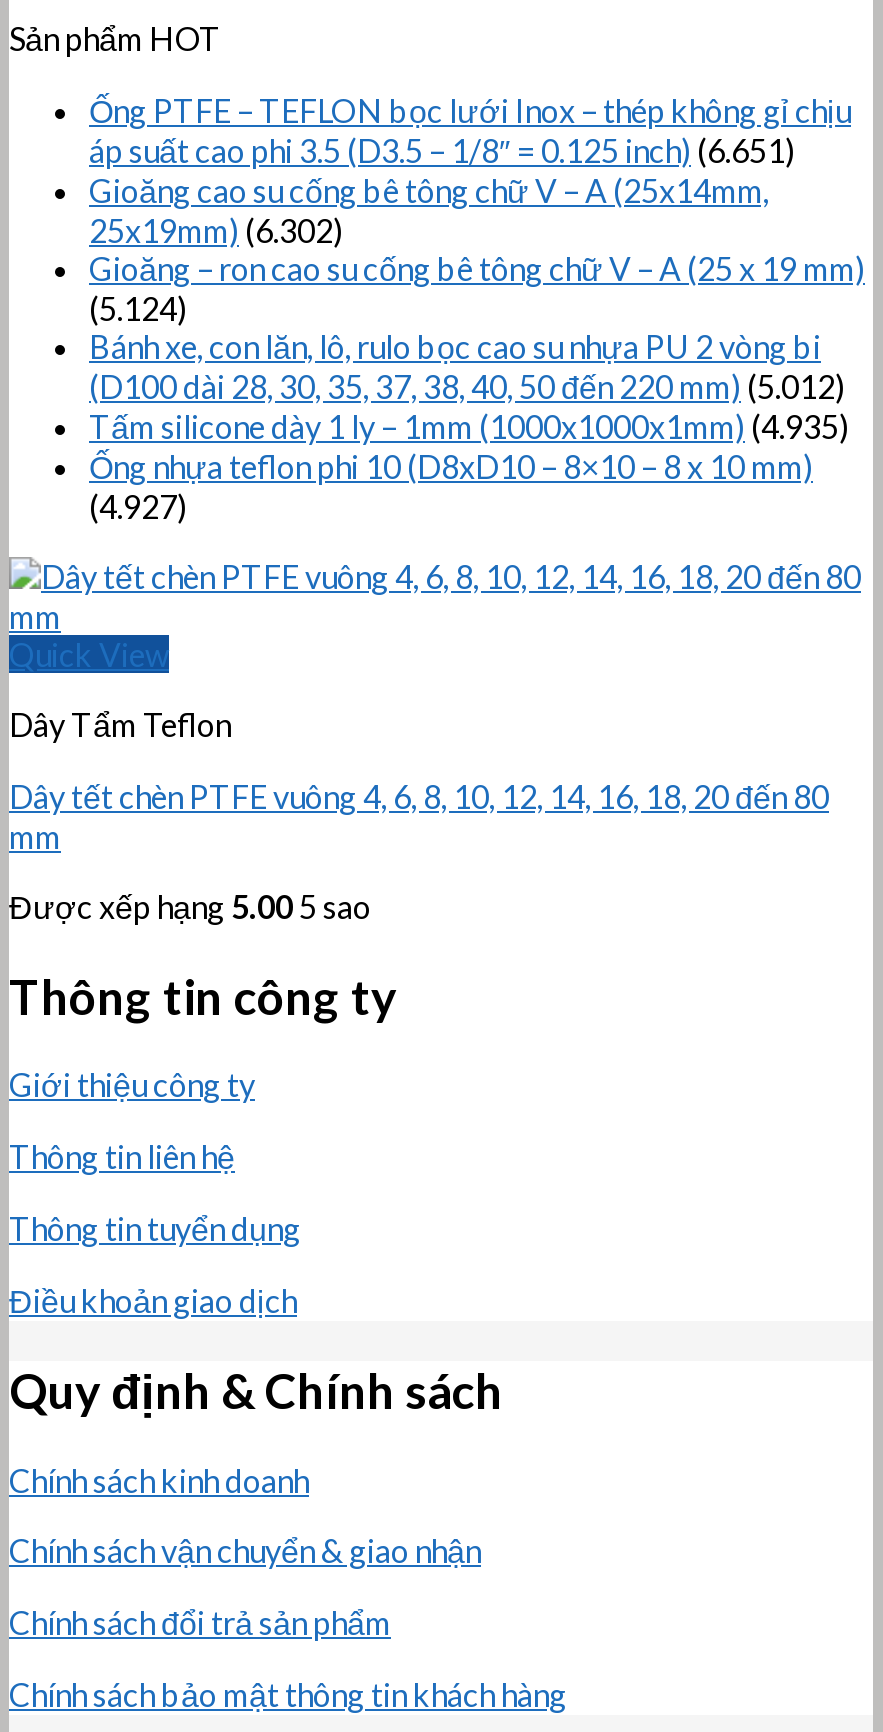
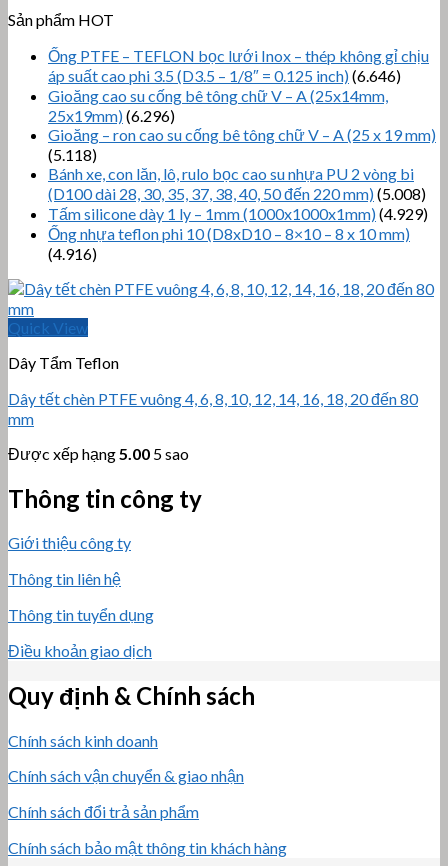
- áp suất cao phi 3.5 (D3.5 – 1/8″ = 0.125 inch) (6.651)
+ áp suất cao phi 3.5 (D3.5 – 1/8″ = 0.125 inch) (6.646)

- 25x19mm) (6.302)
+ 25x19mm) (6.296)

- (5.124)
+ (5.118)

- (D100 dài 28, 30, 35, 37, 38, 40, 50 đến 220 mm) (5.012)
+ (D100 dài 28, 30, 35, 37, 38, 40, 50 đến 220 mm) (5.008)

- Tấm silicone dày 1 ly – 1mm (1000x1000x1mm) (4.935)
+ Tấm silicone dày 1 ly – 1mm (1000x1000x1mm) (4.929)

- (4.927)
+ (4.916)
